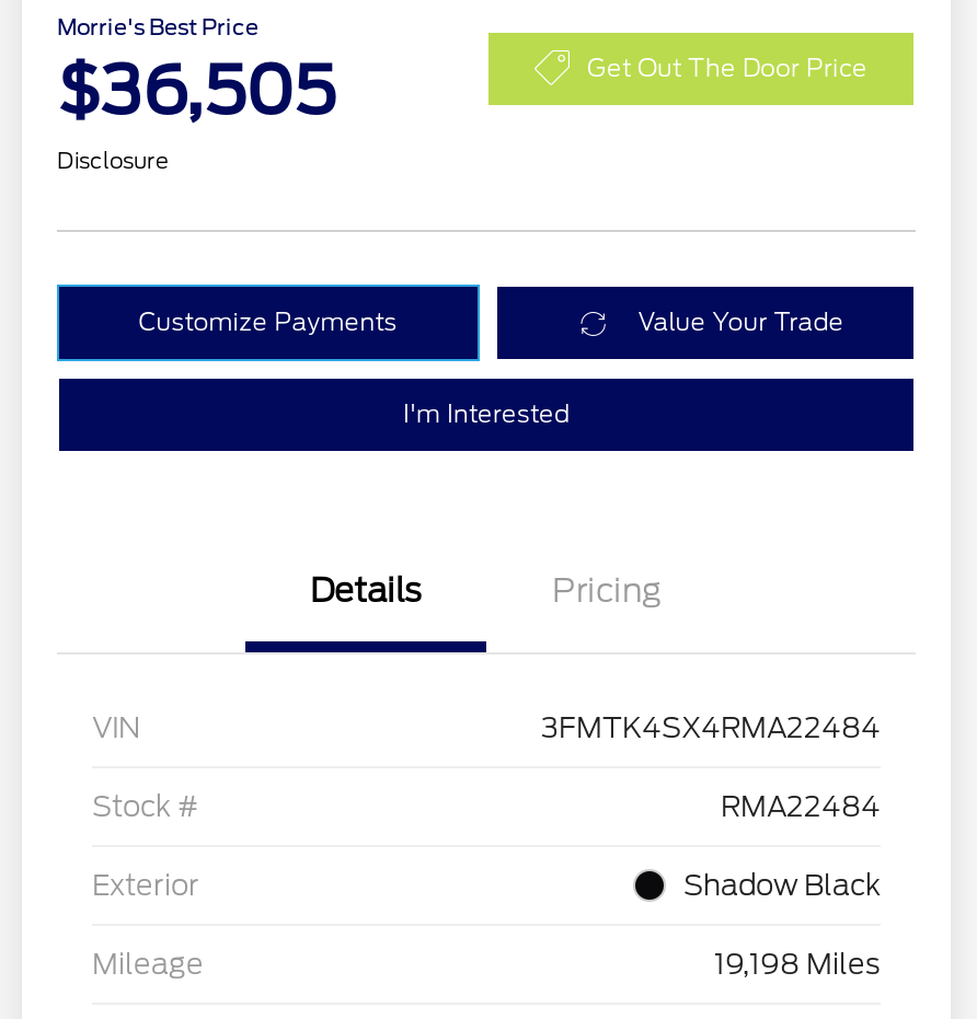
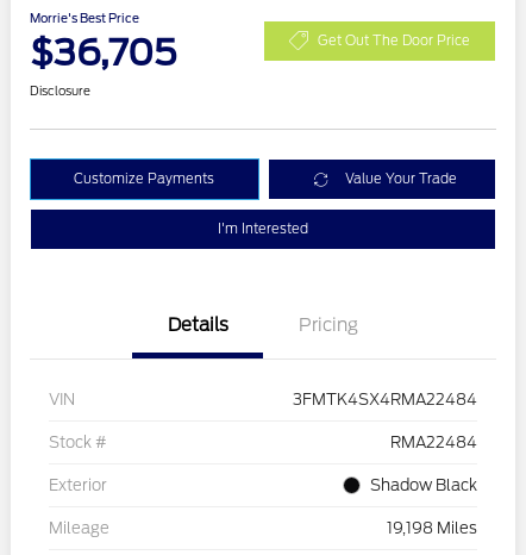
- $36,505
+ $36,705
